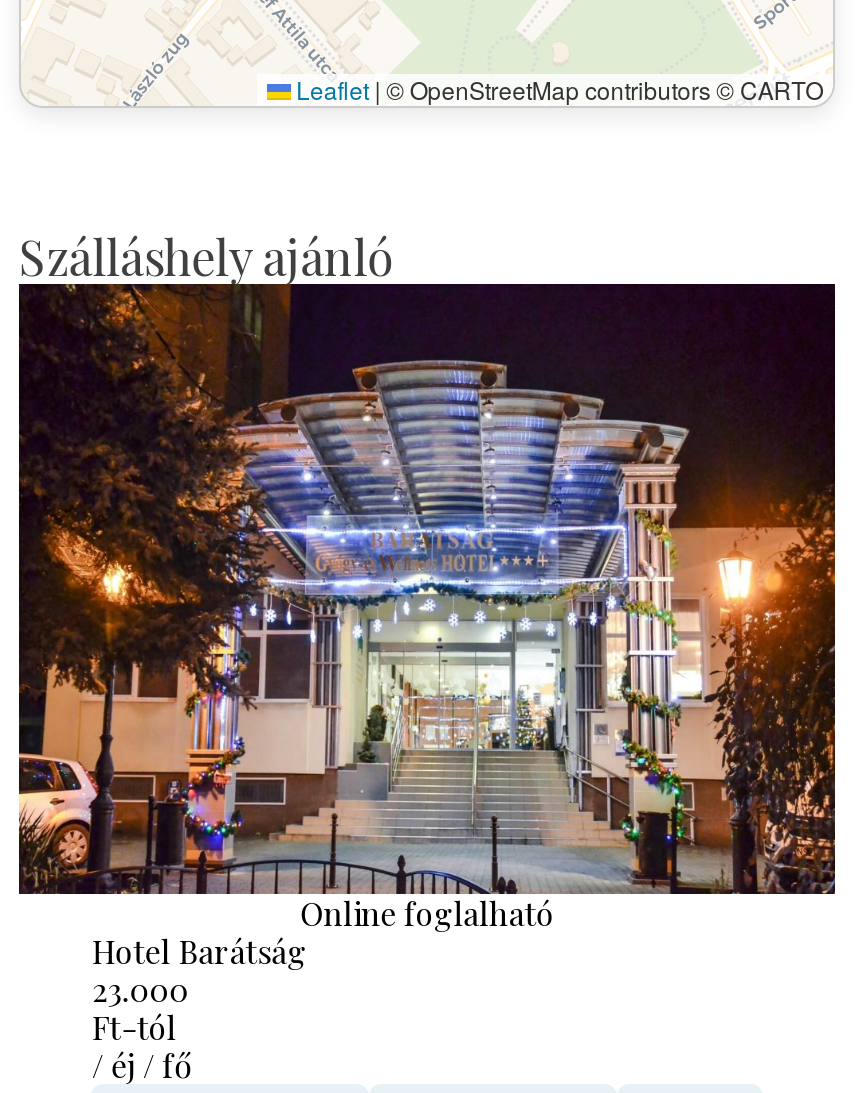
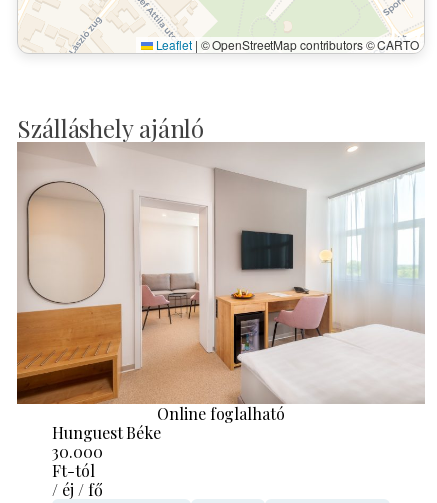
- [image]
- Hotel Barátság
- 23.000
+ [image]
+ Hunguest Béke
+ 30.000
